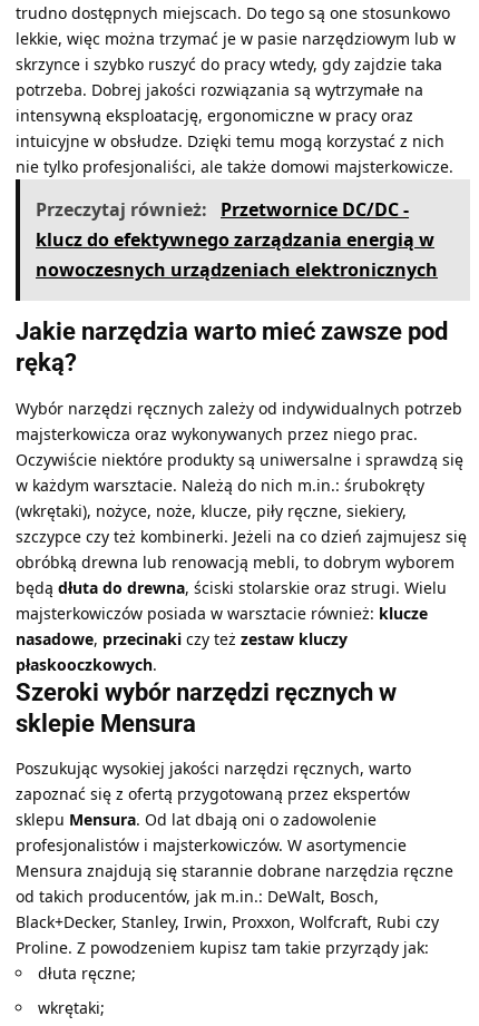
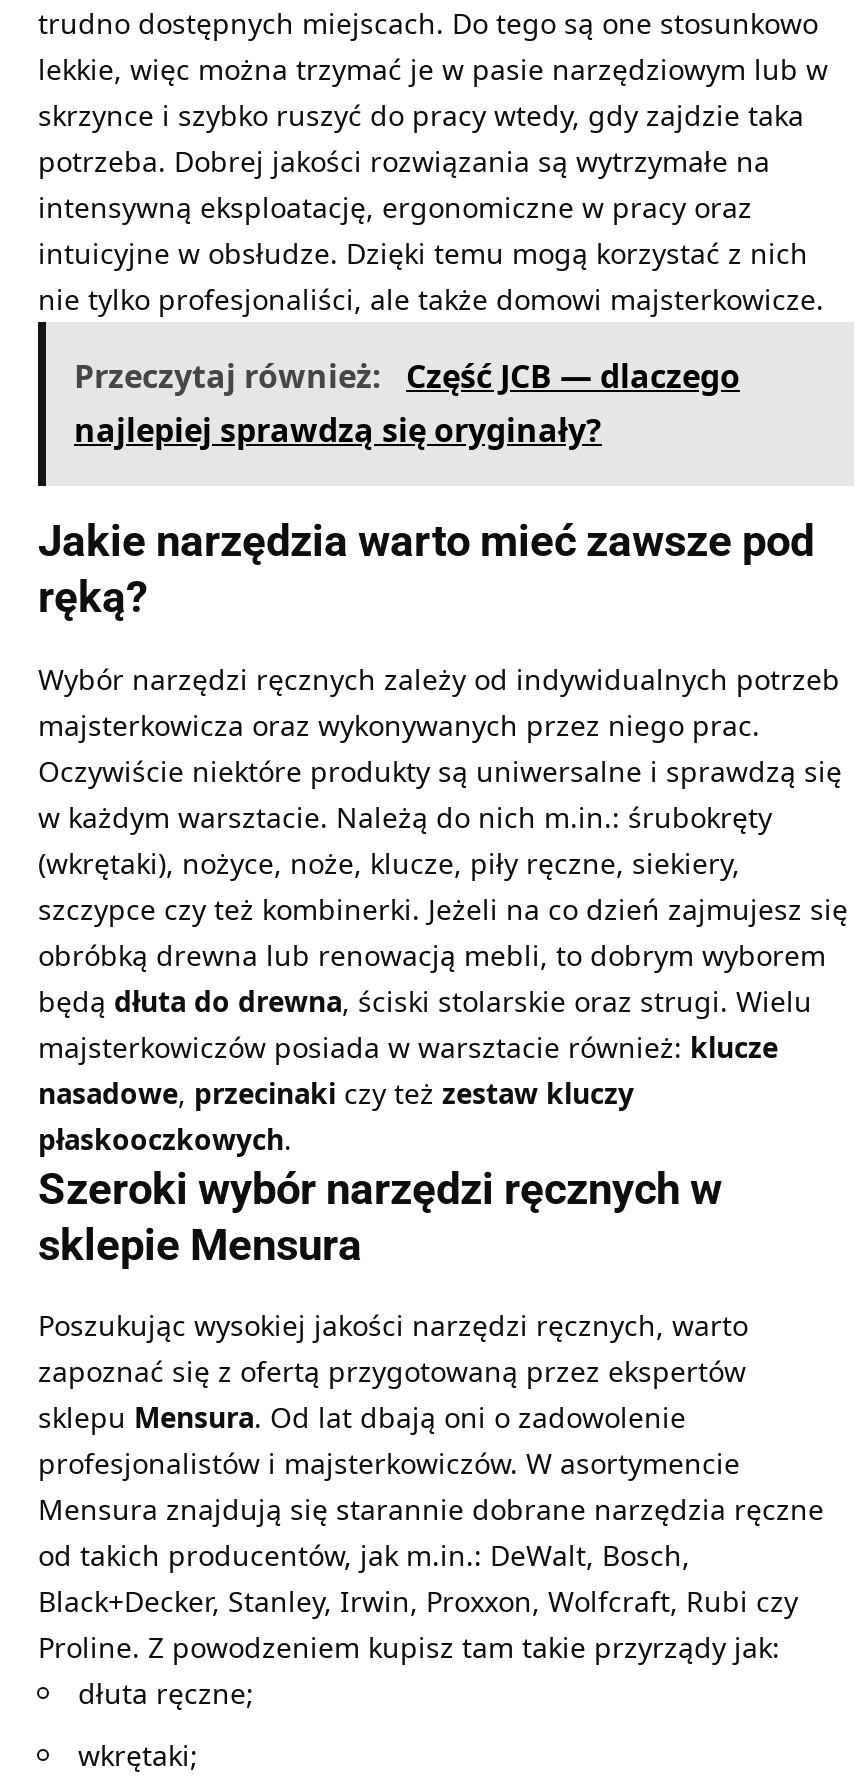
- Przeczytaj również: Przetwornice DC/DC -
- klucz do efektywnego zarządzania energią w
- nowoczesnych urządzeniach elektronicznych
+ Przeczytaj również: Część JCB — dlaczego
+ najlepiej sprawdzą się oryginały?
